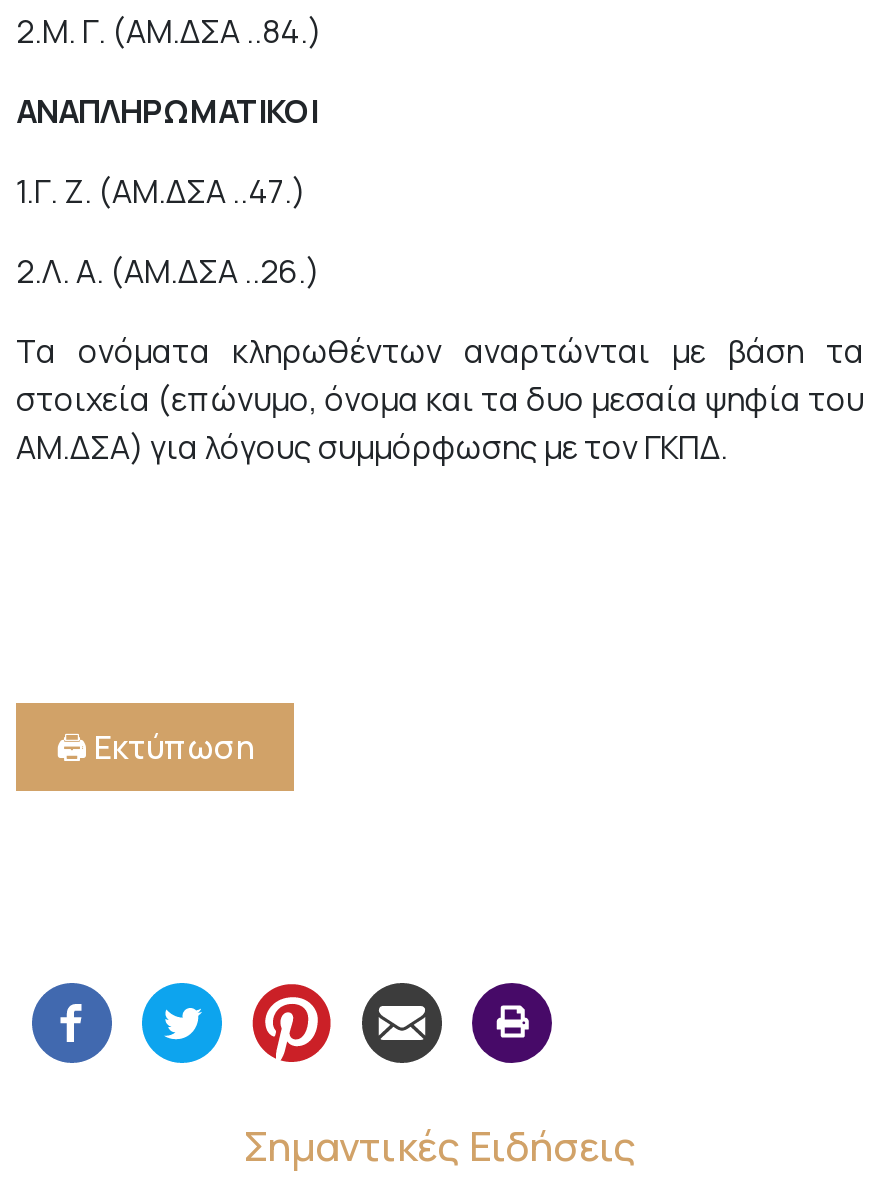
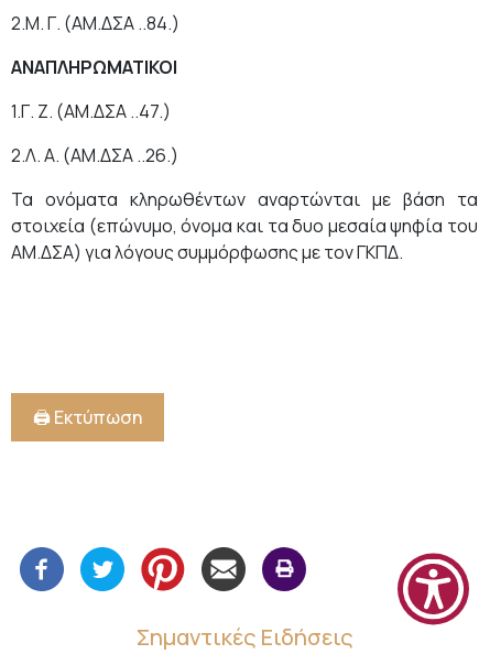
+ [image]
